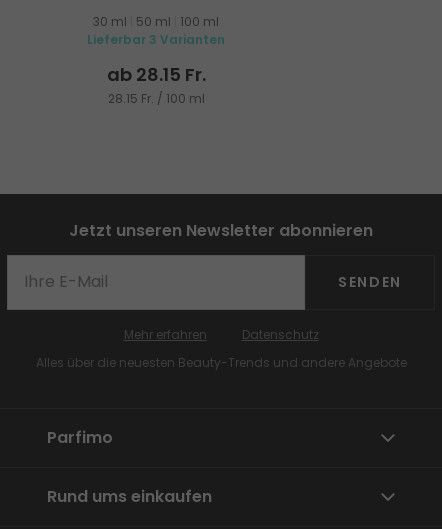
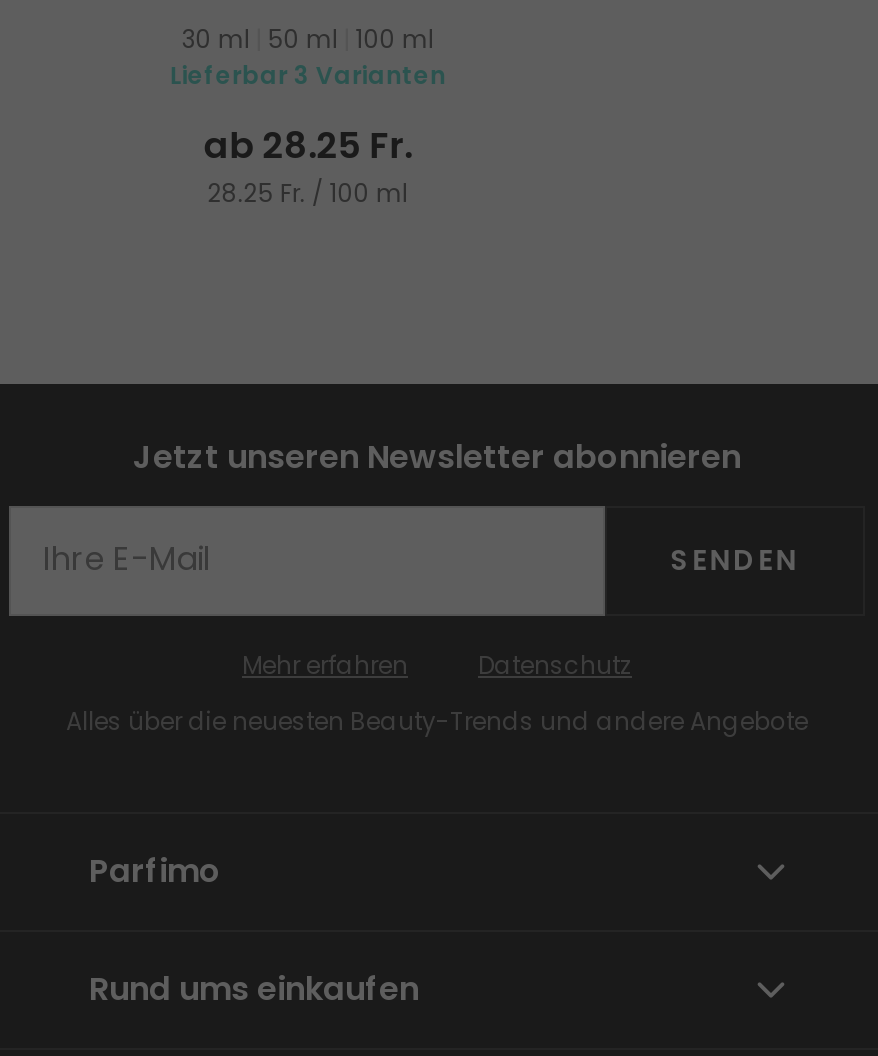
- ab 28.15 Fr.
+ ab 28.25 Fr.

- 28.15 Fr. / 100 ml
+ 28.25 Fr. / 100 ml
